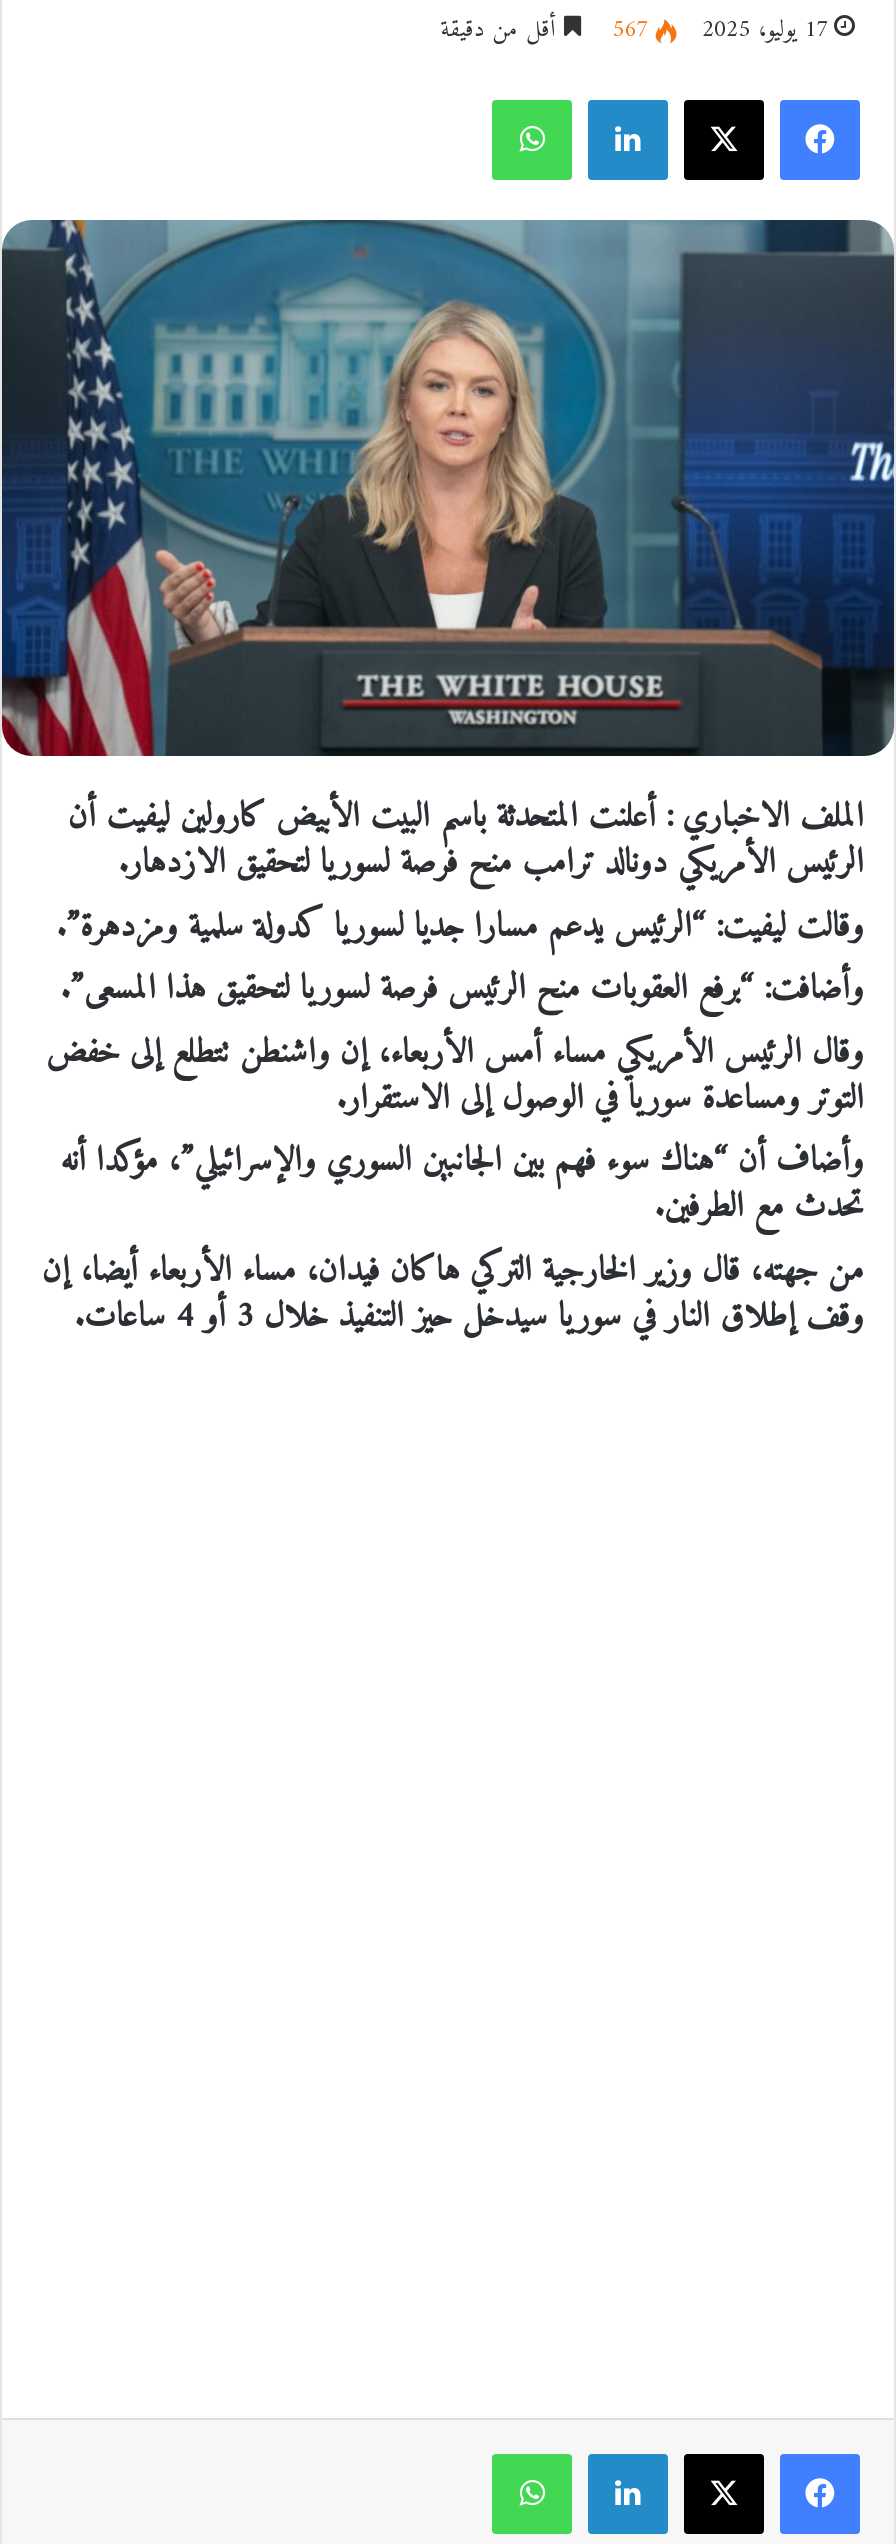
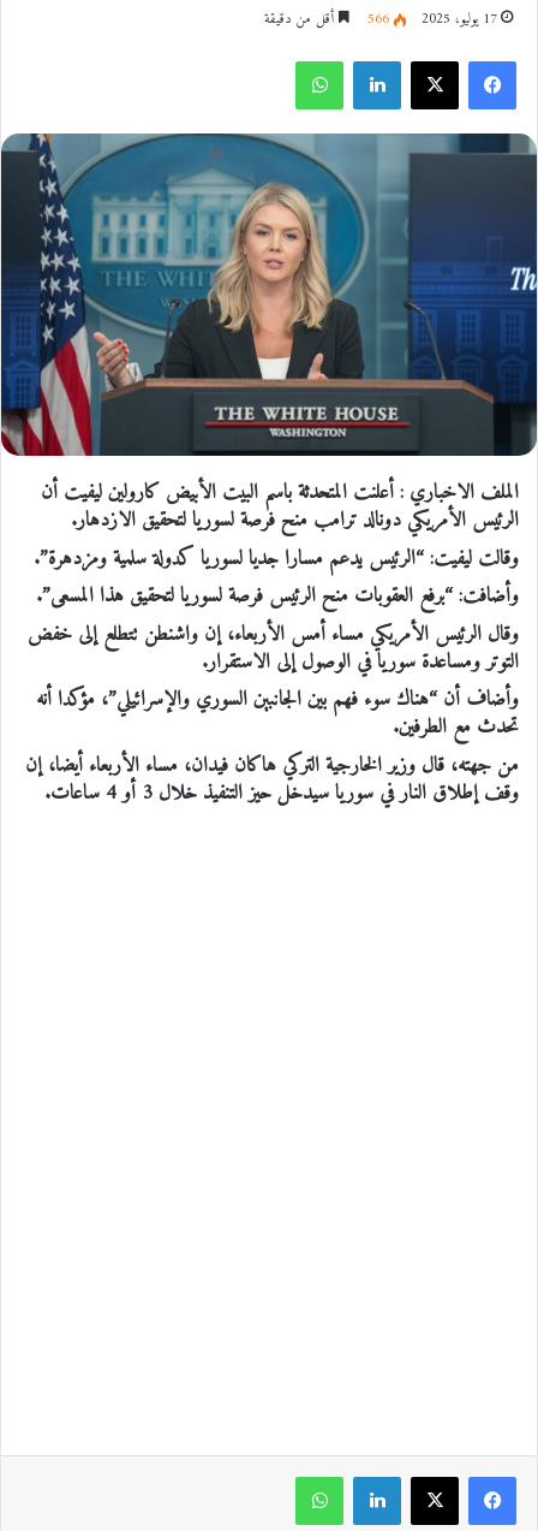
- 567 أقل من دقيقة
+ 566 أقل من دقيقة
